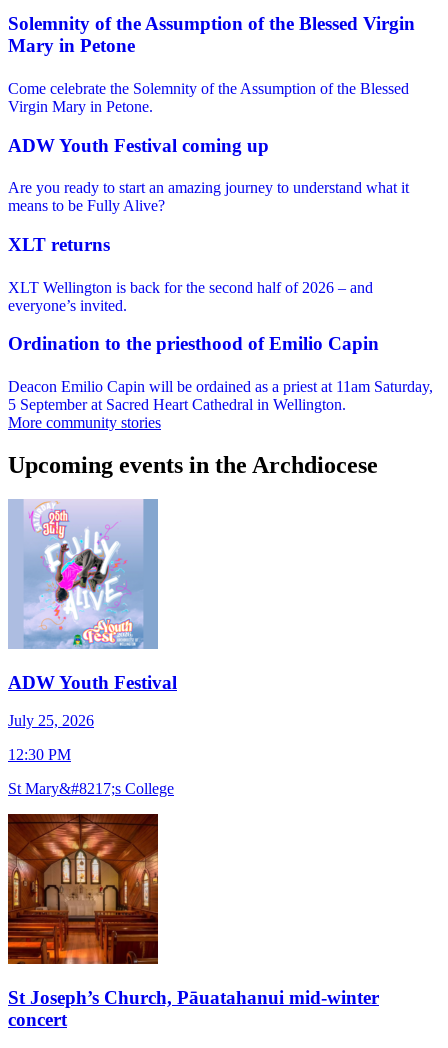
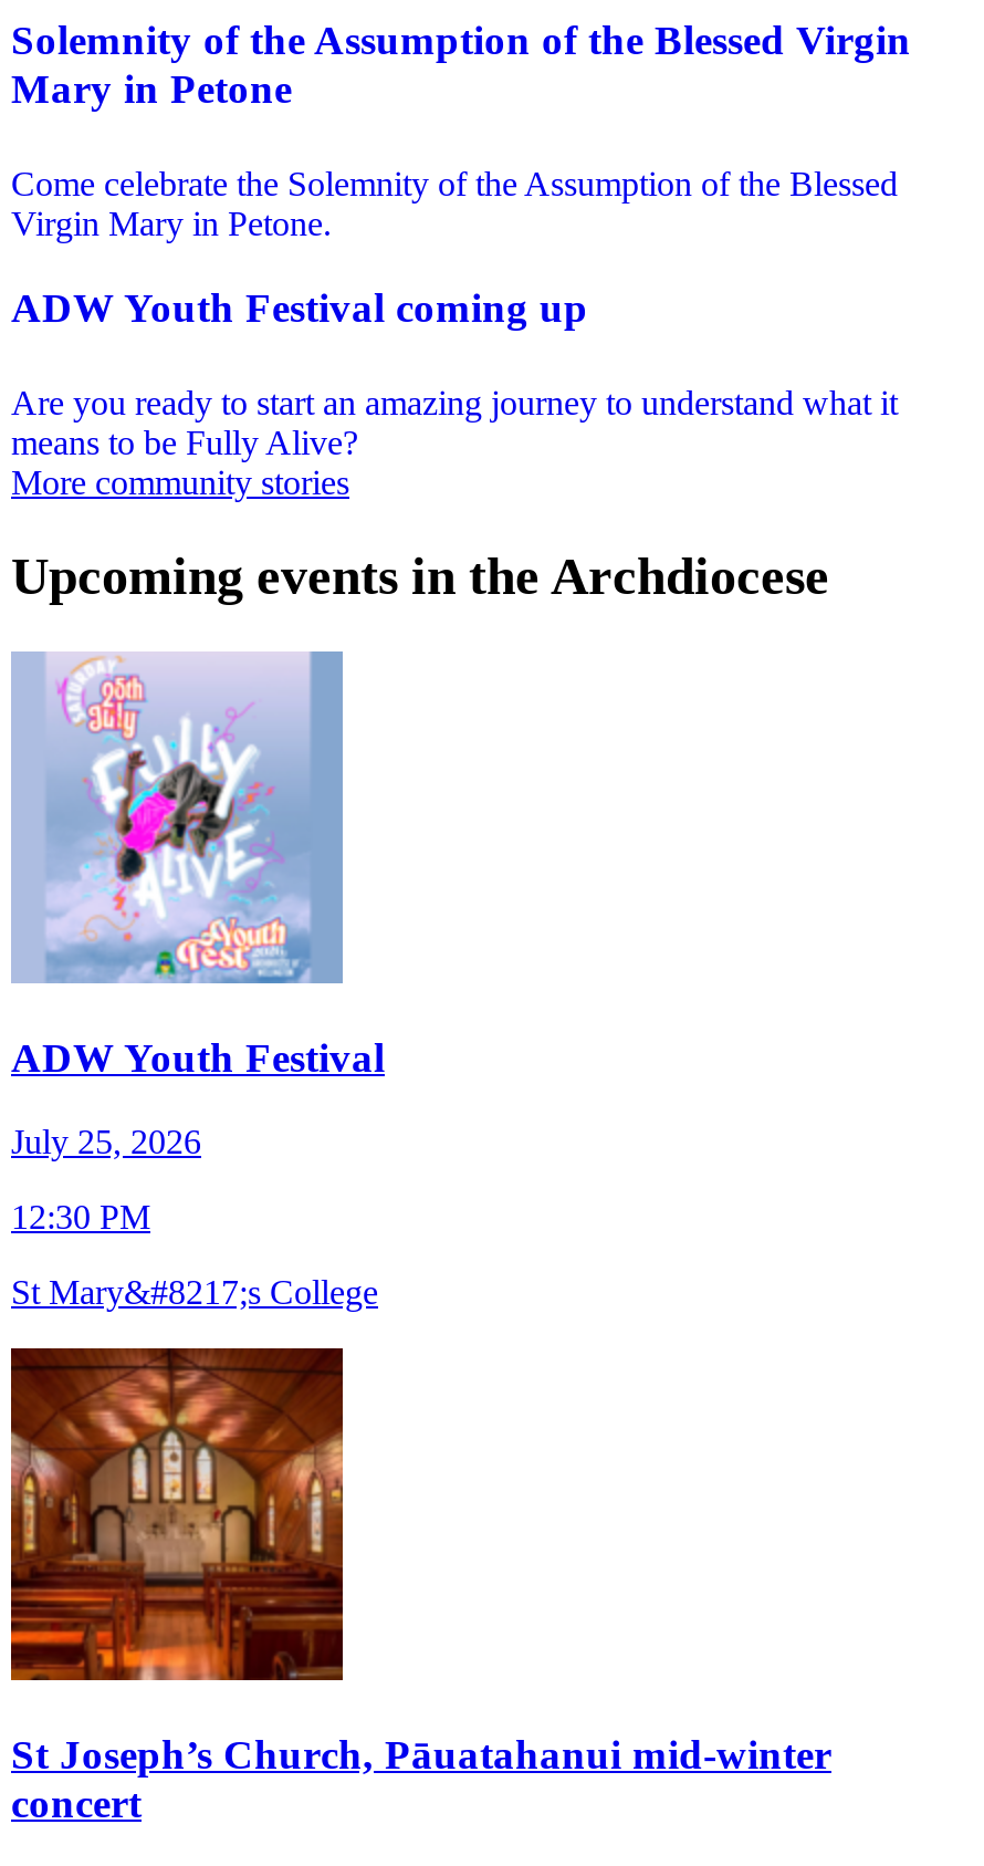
- XLT returns
- XLT Wellington is back for the second half of 2026 – and
- everyone’s invited.
- Ordination to the priesthood of Emilio Capin
- Deacon Emilio Capin will be ordained as a priest at 11am Saturday,
- 5 September at Sacred Heart Cathedral in Wellington.
